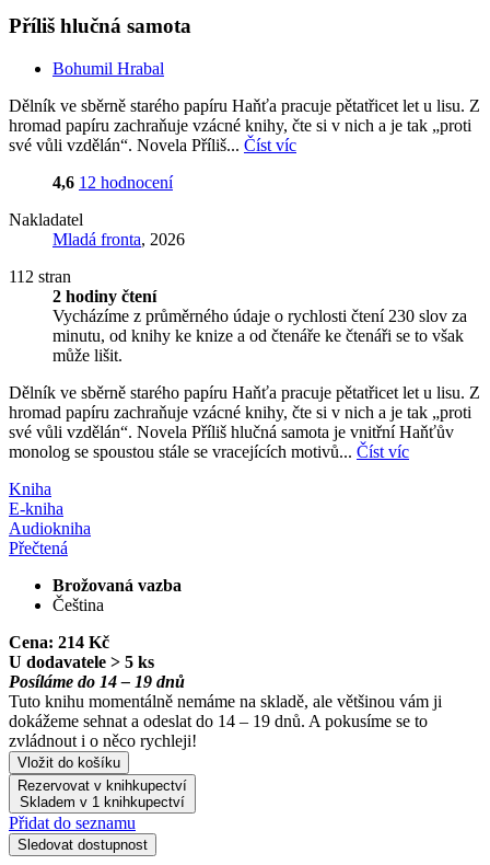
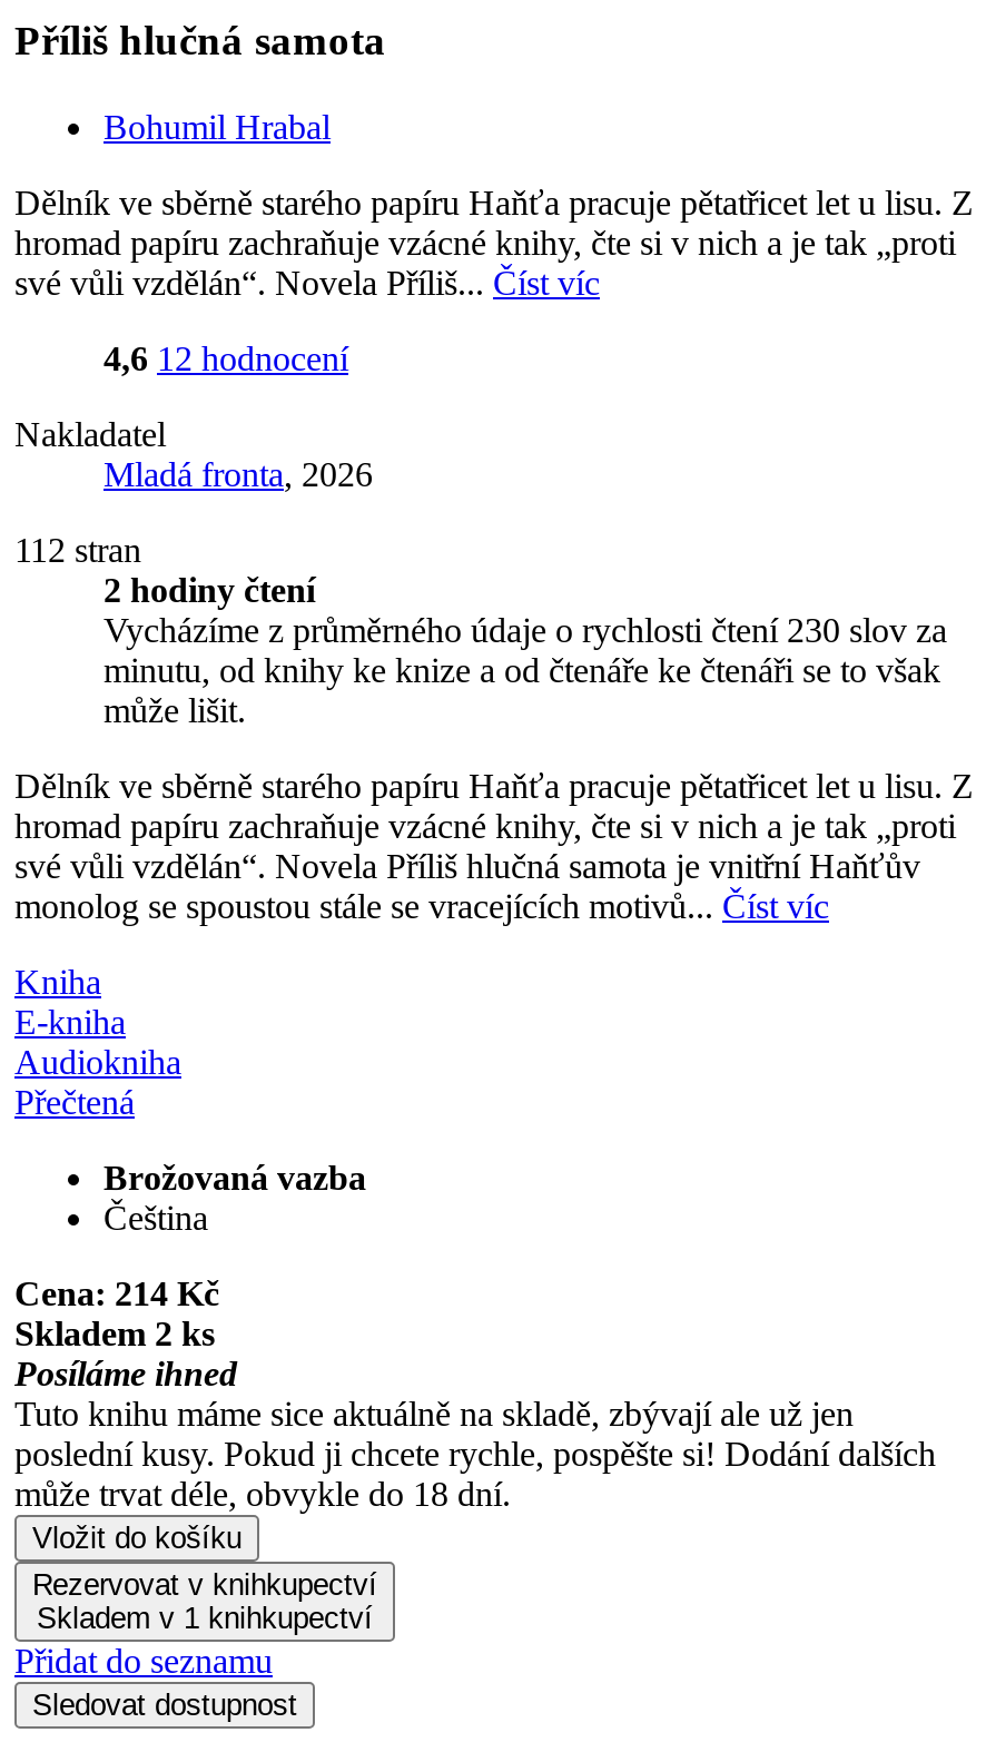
- U dodavatele > 5 ks
- Posíláme do 14 – 19 dnů
- Tuto knihu momentálně nemáme na skladě, ale většinou vám ji
- dokážeme sehnat a odeslat do 14 – 19 dnů. A pokusíme se to
- zvládnout i o něco rychleji!
+ Skladem 2 ks
+ Posíláme ihned
+ Tuto knihu máme sice aktuálně na skladě, zbývají ale už jen
+ poslední kusy. Pokud ji chcete rychle, pospěšte si! Dodání dalších
+ může trvat déle, obvykle do 18 dní.
